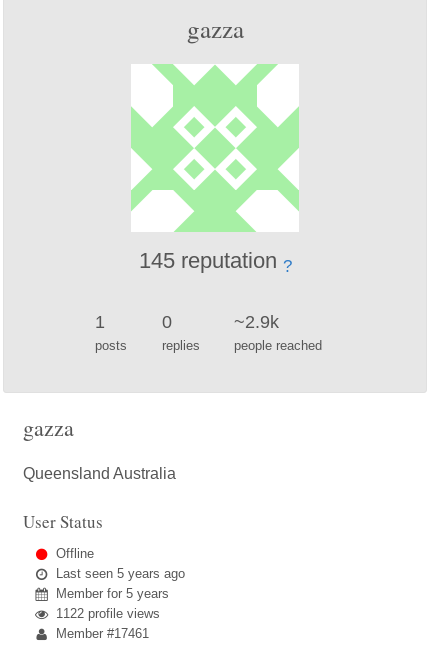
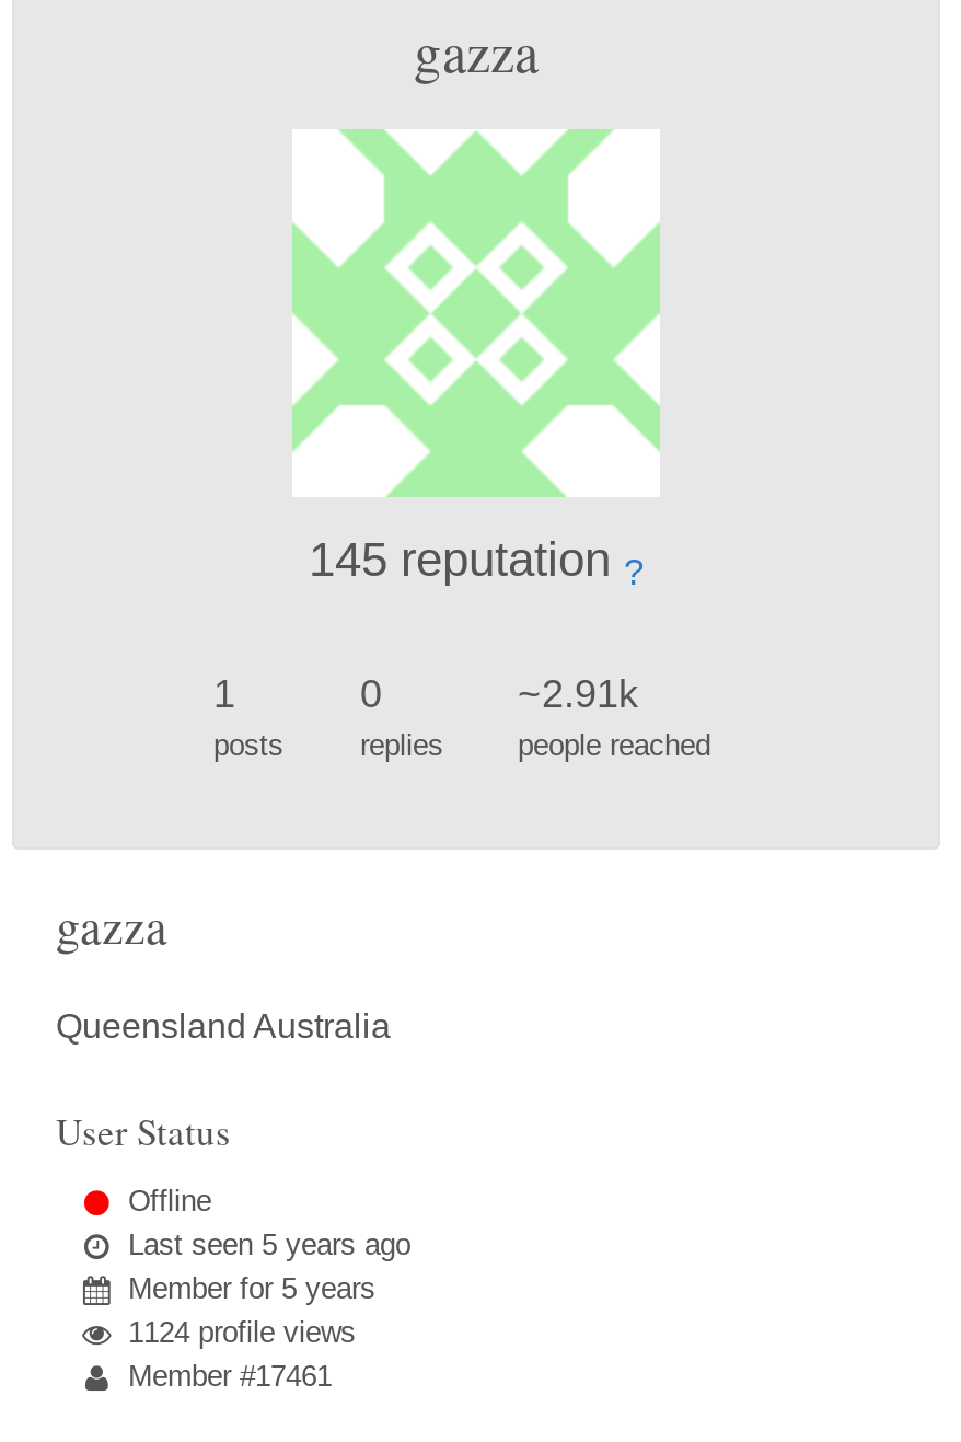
- ~2.9k
+ ~2.91k

- 1122 profile views
+ 1124 profile views
